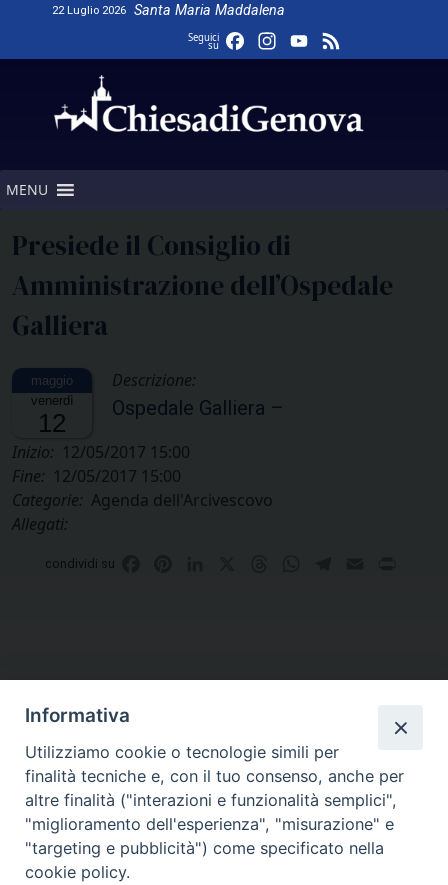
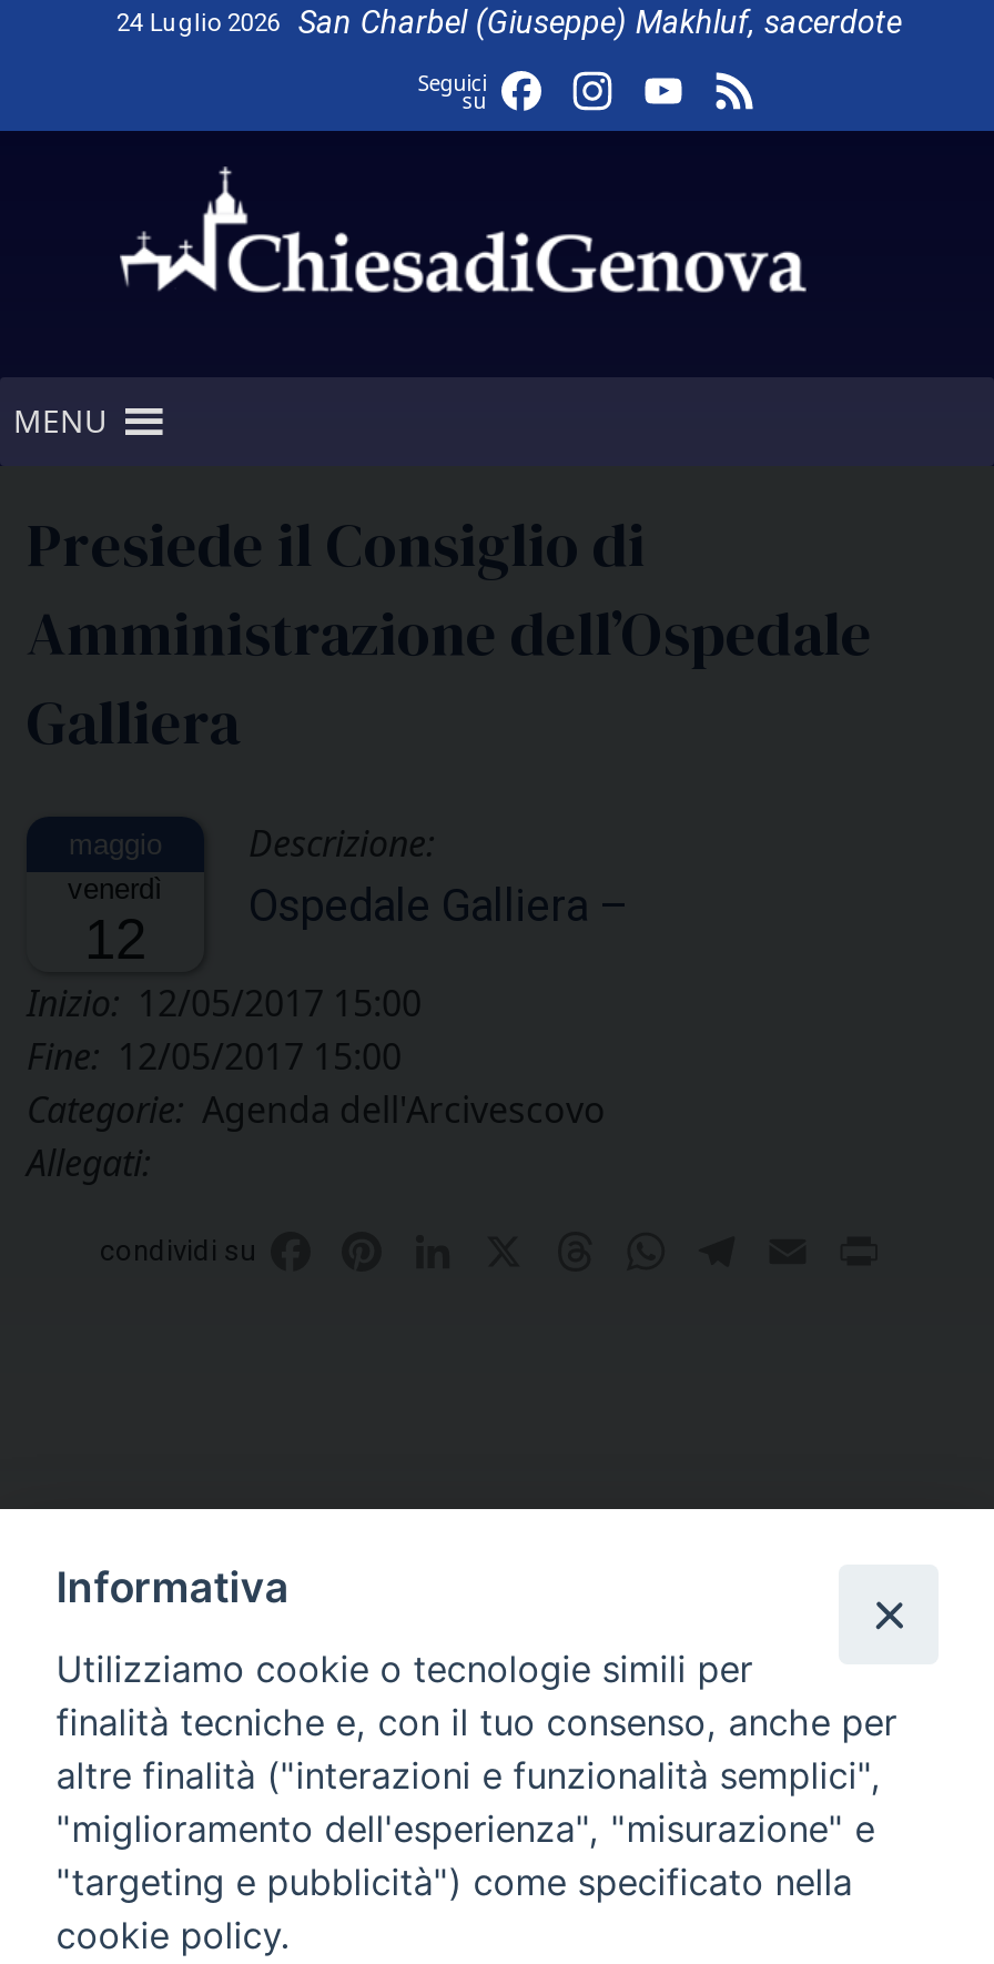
- 22 Luglio 2026
- Santa Maria Maddalena
+ 24 Luglio 2026
+ San Charbel (Giuseppe) Makhluf, sacerdote
